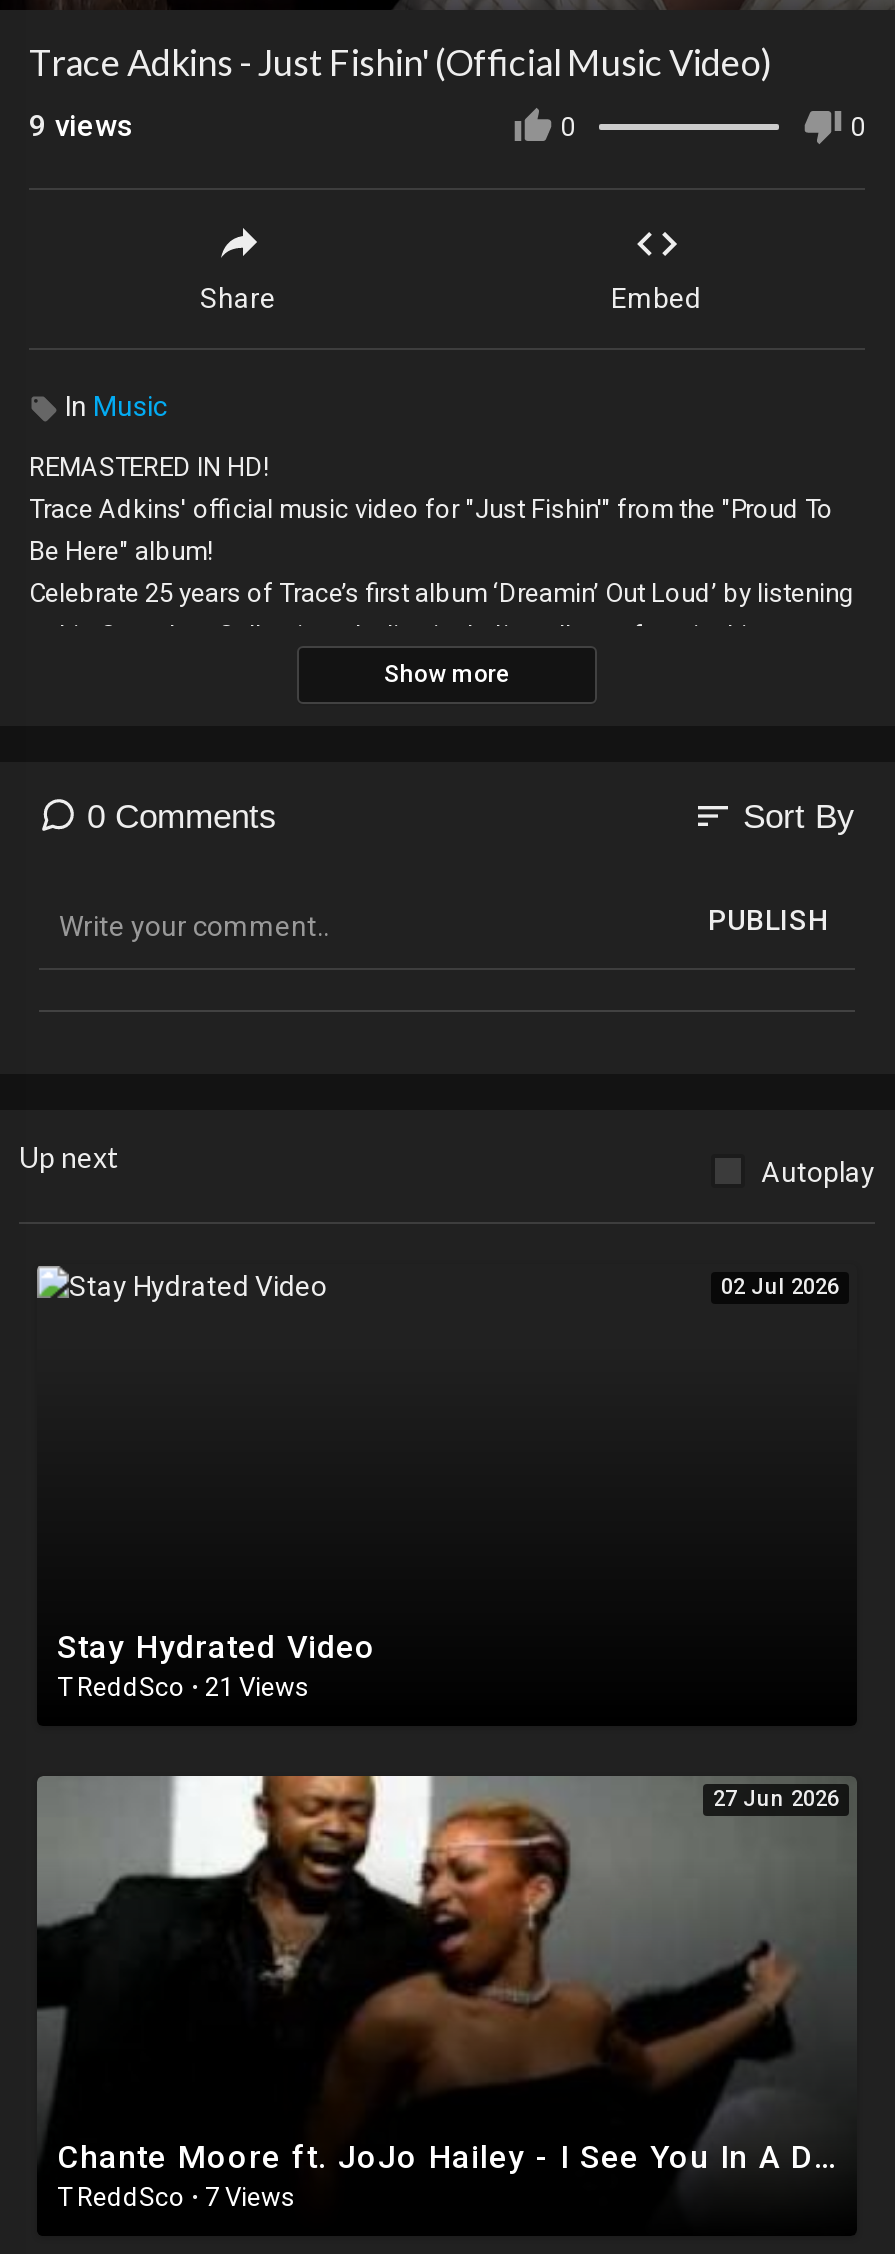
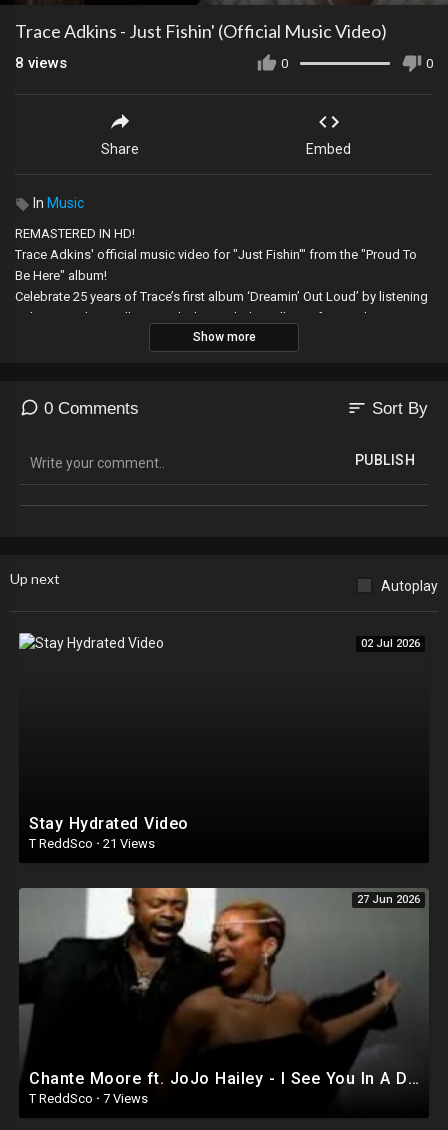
- 9 views
+ 8 views
